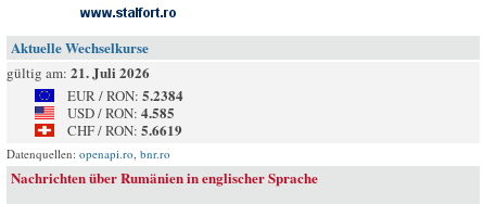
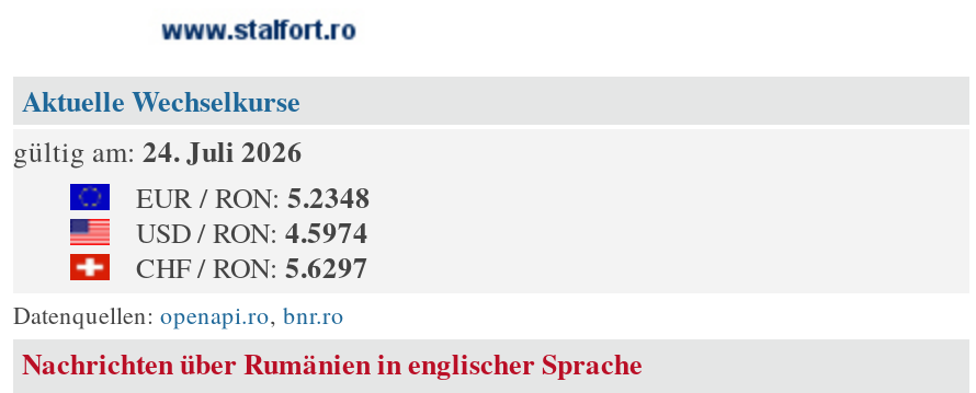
- gültig am: 21. Juli 2026
+ gültig am: 24. Juli 2026

- EUR / RON: 5.2384
+ EUR / RON: 5.2348

- USD / RON: 4.585
+ USD / RON: 4.5974

- CHF / RON: 5.6619
+ CHF / RON: 5.6297
